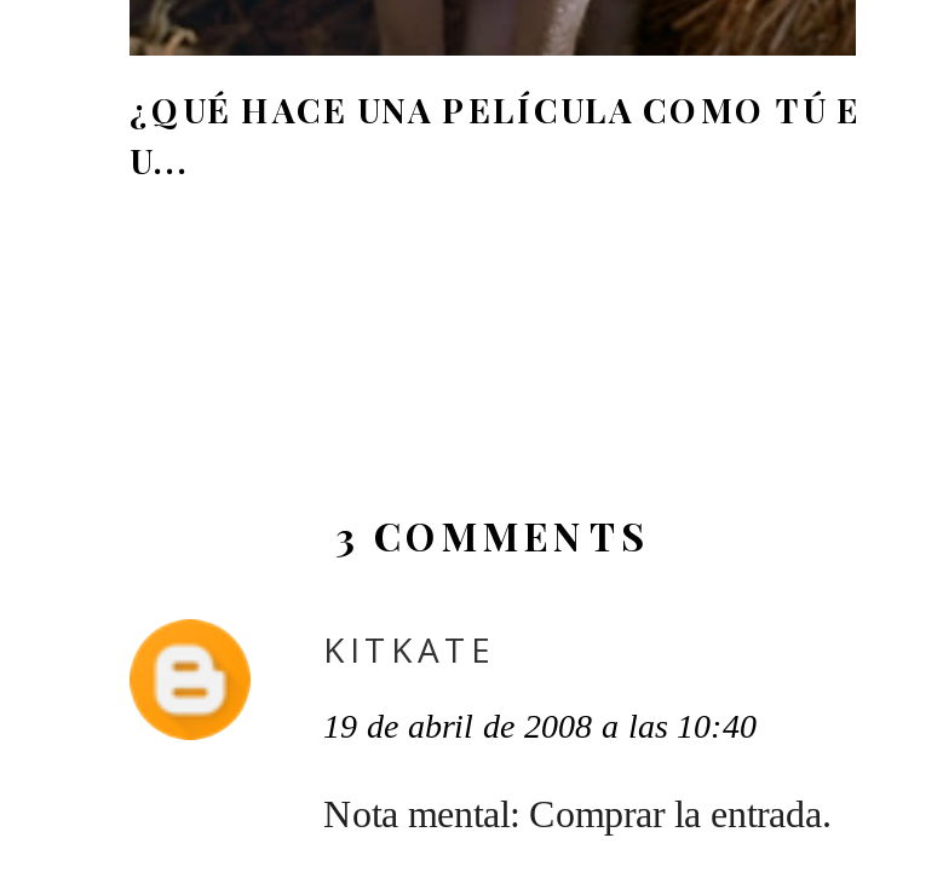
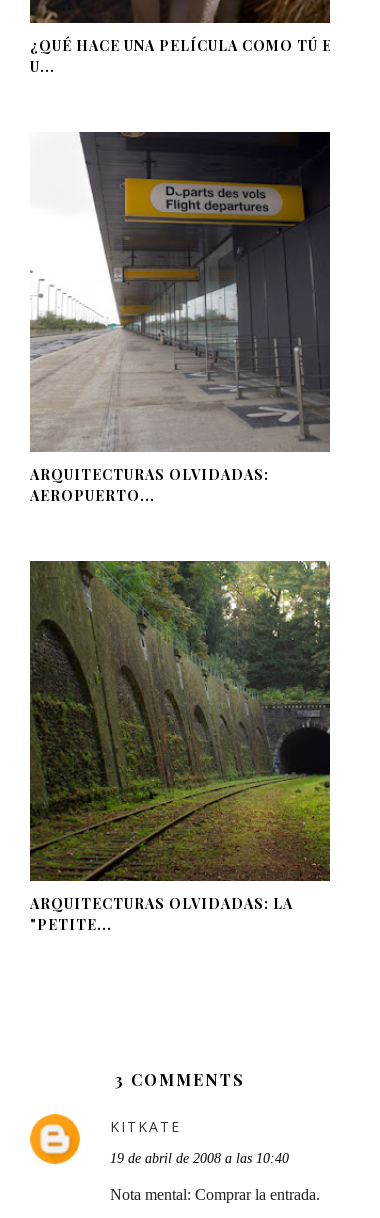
+ [image]
+ ARQUITECTURAS OLVIDADAS:
+ AEROPUERTO...

+ [image]
+ ARQUITECTURAS OLVIDADAS: LA
+ "PETITE...
